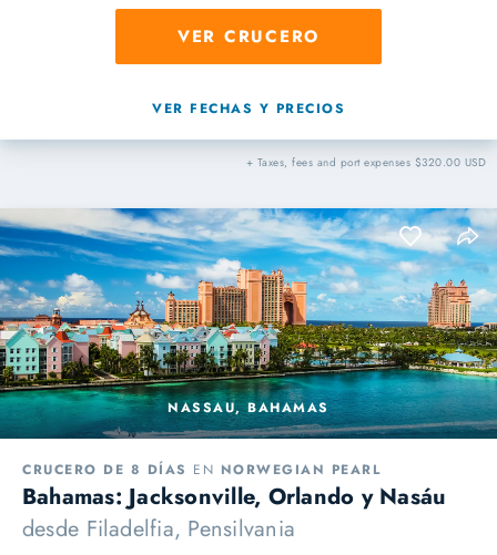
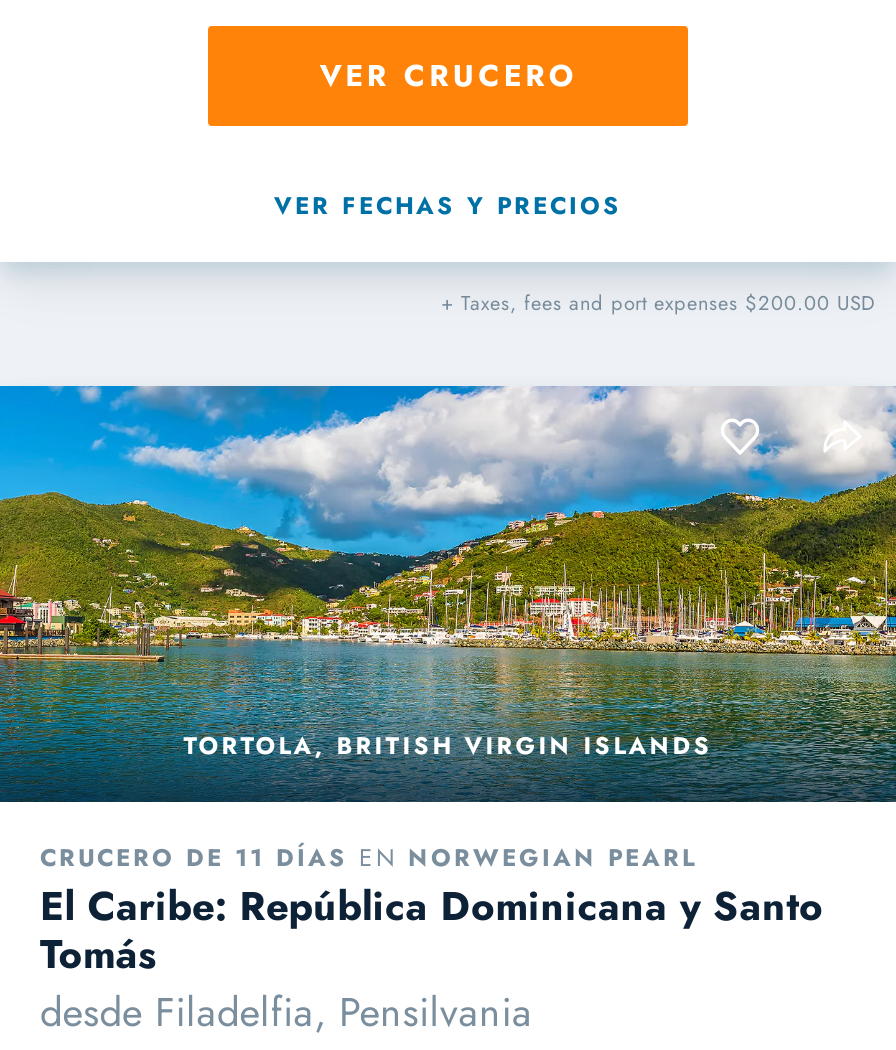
- + Taxes, fees and port expenses $320.00 USD
+ + Taxes, fees and port expenses $200.00 USD

- [image]
- NASSAU, BAHAMAS
+ [image]
+ TORTOLA, BRITISH VIRGIN ISLANDS

- CRUCERO DE 8 DÍAS EN NORWEGIAN PEARL
- Bahamas: Jacksonville, Orlando y Nasáu
+ CRUCERO DE 11 DÍAS EN NORWEGIAN PEARL
+ El Caribe: República Dominicana y Santo
+ Tomás
